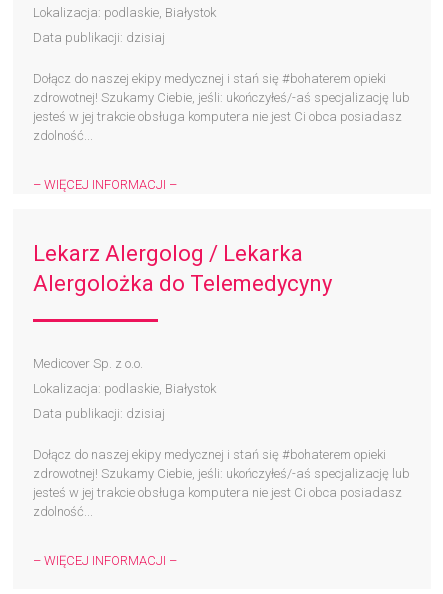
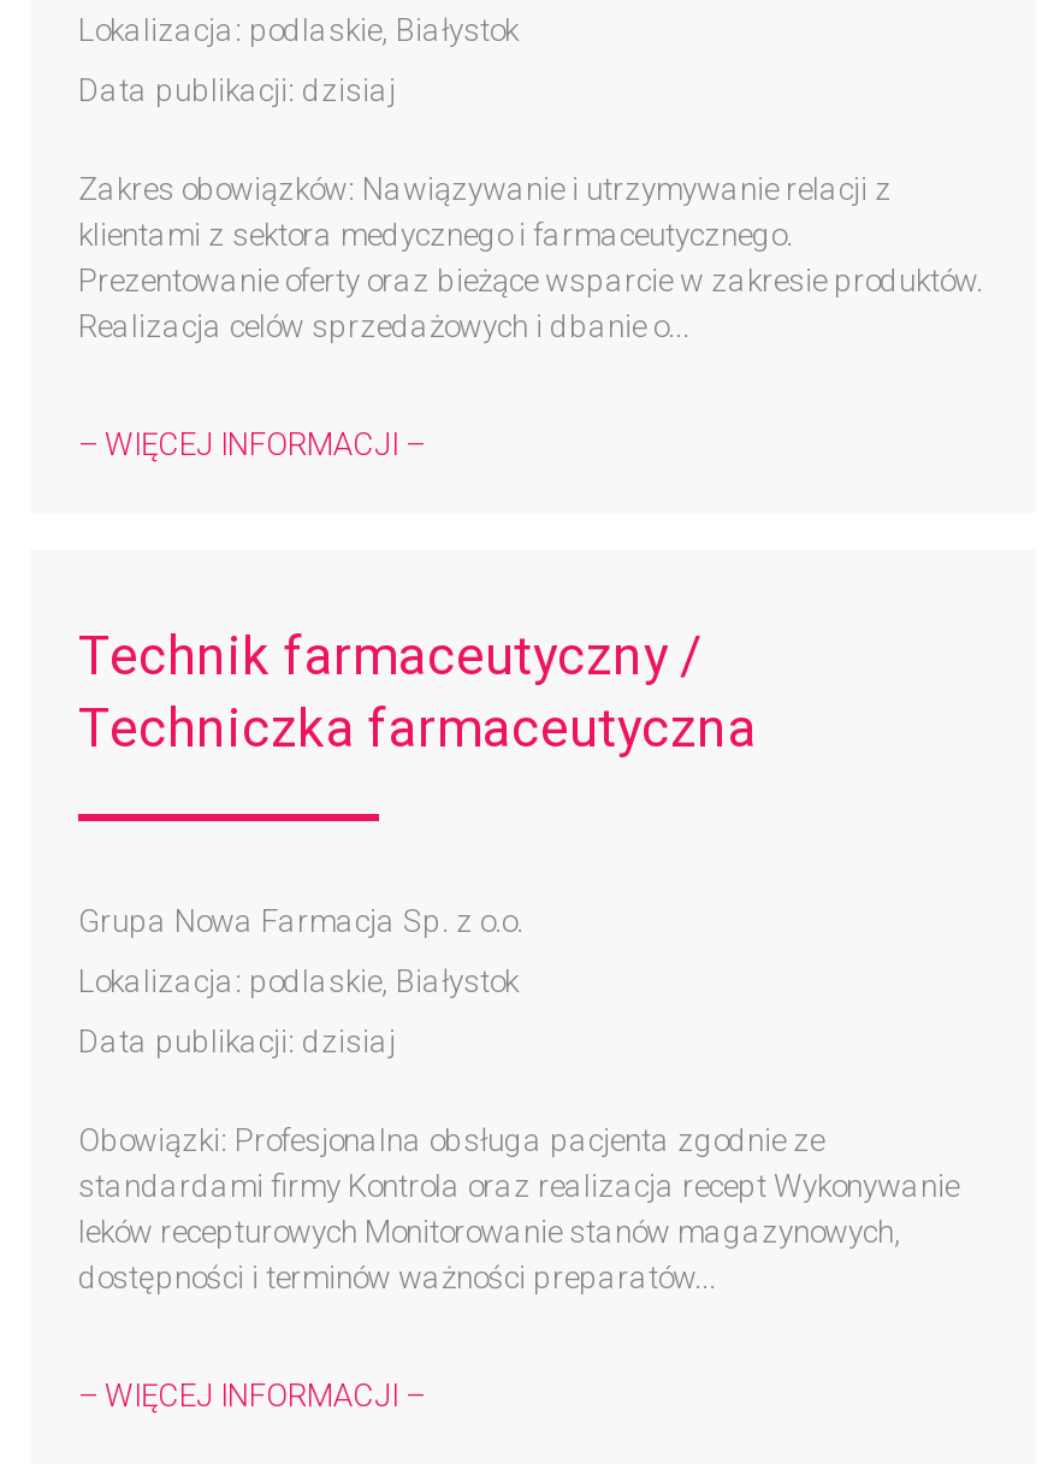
- Dołącz do naszej ekipy medycznej i stań się #bohaterem opieki
- zdrowotnej! Szukamy Ciebie, jeśli: ukończyłeś/-aś specjalizację lub
- jesteś w jej trakcie obsługa komputera nie jest Ci obca posiadasz
- zdolność...
+ Zakres obowiązków: Nawiązywanie i utrzymywanie relacji z
+ klientami z sektora medycznego i farmaceutycznego.
+ Prezentowanie oferty oraz bieżące wsparcie w zakresie produktów.
+ Realizacja celów sprzedażowych i dbanie o...

- Lekarz Alergolog / Lekarka
- Alergolożka do Telemedycyny
+ Technik farmaceutyczny /
+ Techniczka farmaceutyczna

- Medicover Sp. z o.o.
+ Grupa Nowa Farmacja Sp. z o.o.

- Dołącz do naszej ekipy medycznej i stań się #bohaterem opieki
- zdrowotnej! Szukamy Ciebie, jeśli: ukończyłeś/-aś specjalizację lub
- jesteś w jej trakcie obsługa komputera nie jest Ci obca posiadasz
- zdolność...
+ Obowiązki: Profesjonalna obsługa pacjenta zgodnie ze
+ standardami firmy Kontrola oraz realizacja recept Wykonywanie
+ leków recepturowych Monitorowanie stanów magazynowych,
+ dostępności i terminów ważności preparatów...
